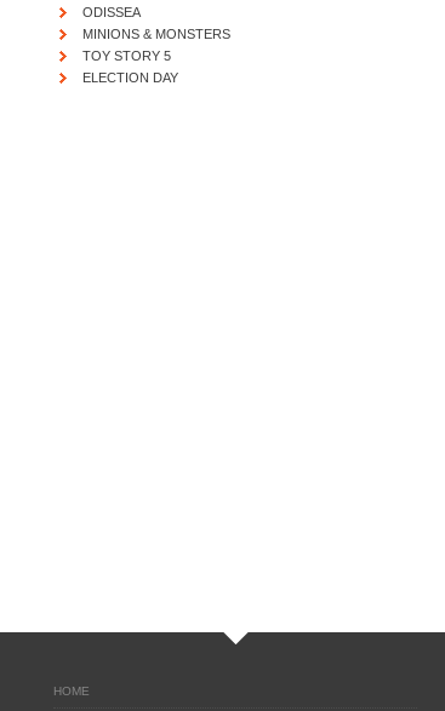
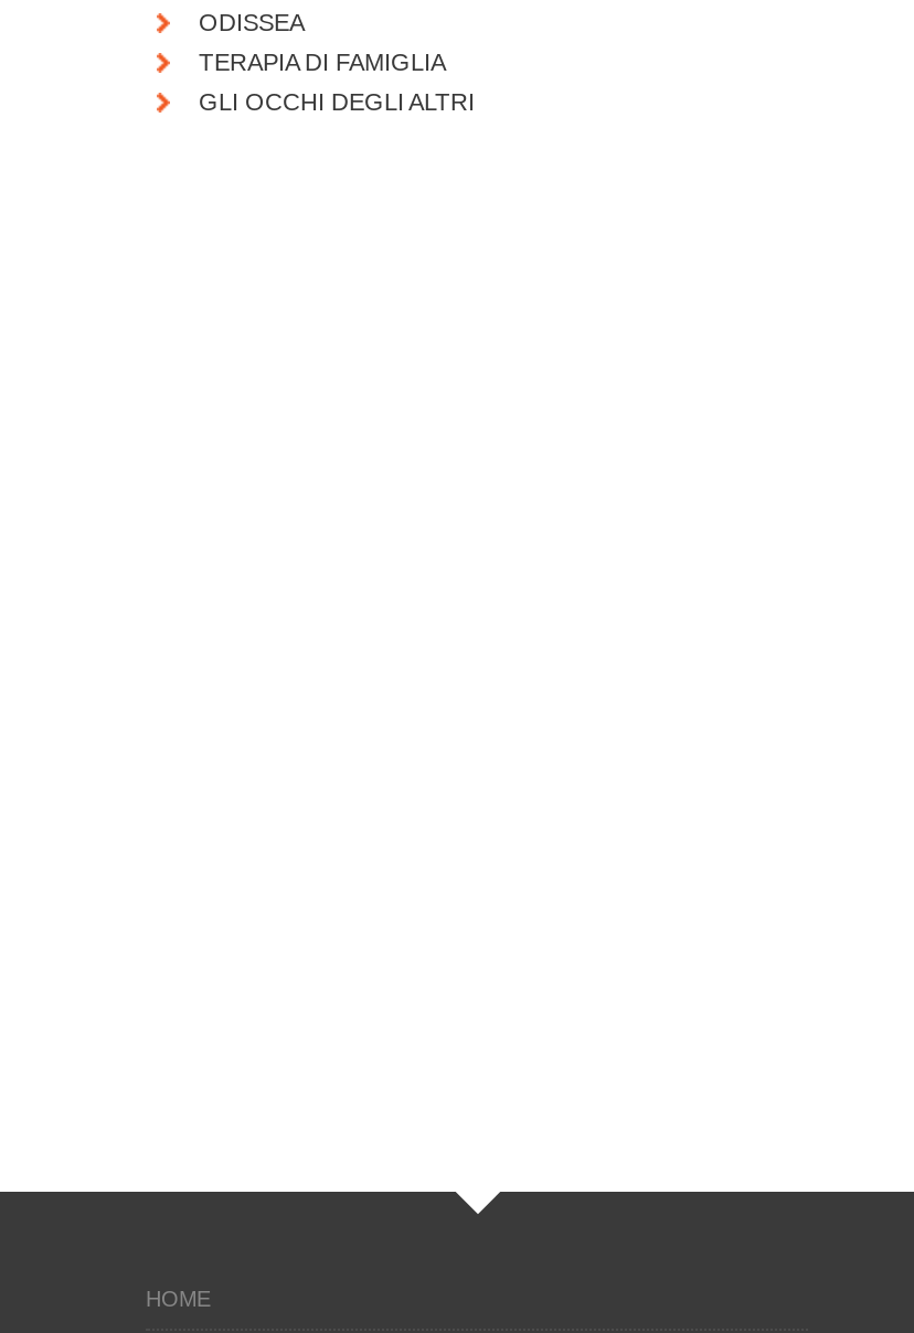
- MINIONS & MONSTERS
- TOY STORY 5
- ELECTION DAY
+ TERAPIA DI FAMIGLIA
+ GLI OCCHI DEGLI ALTRI
